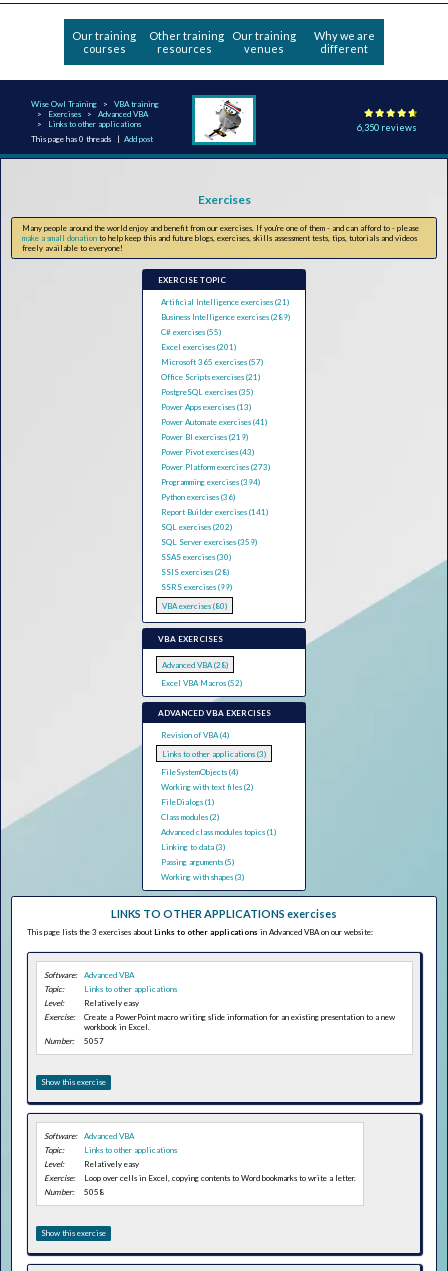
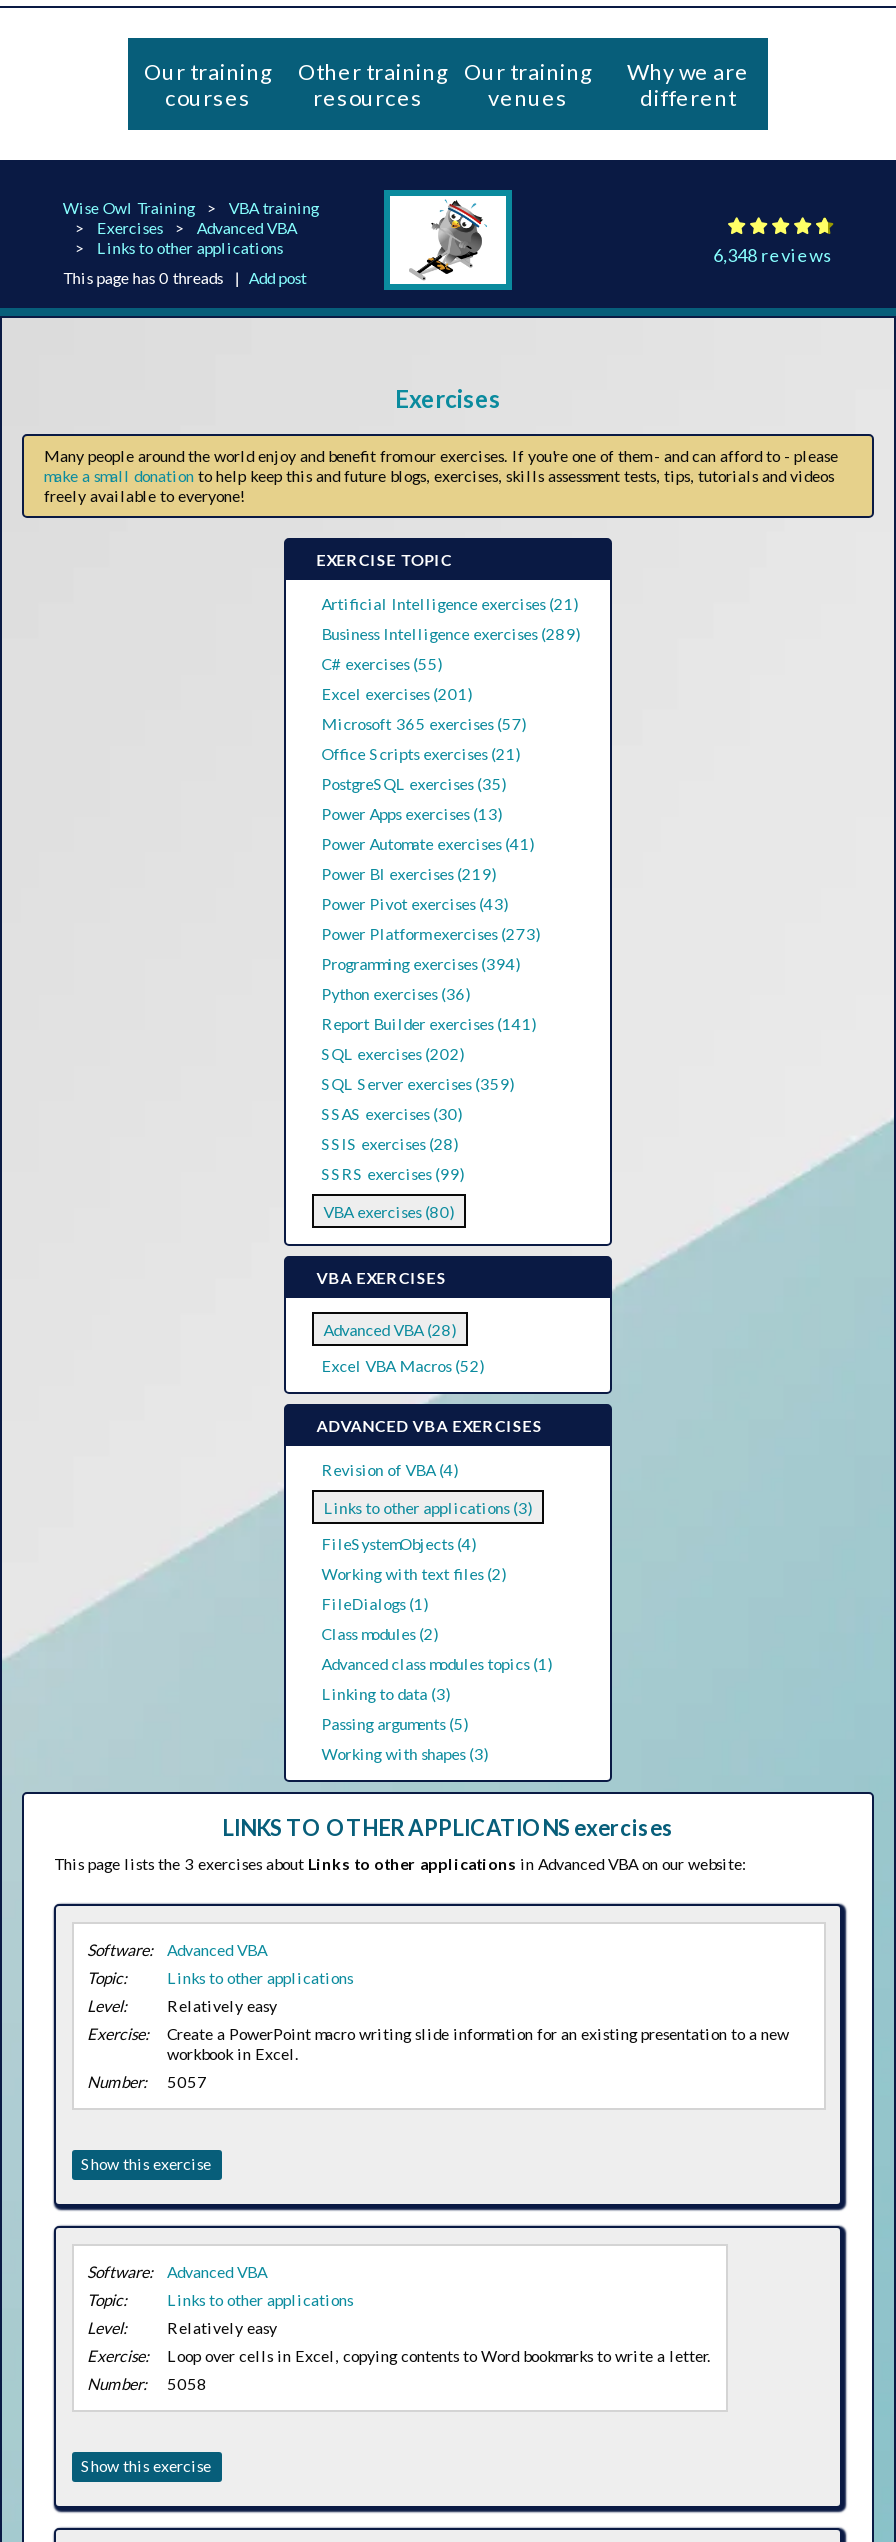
- 6,350 reviews
+ 6,348 reviews
